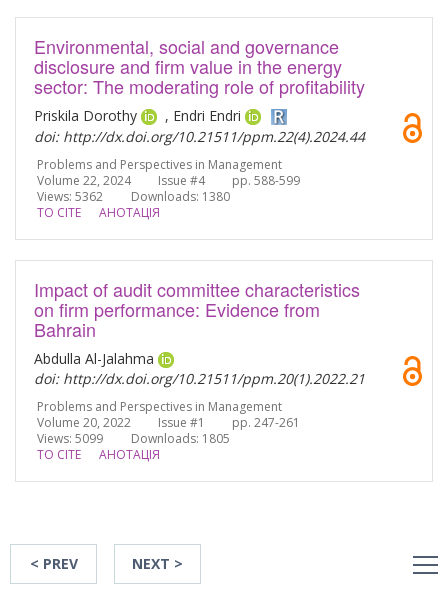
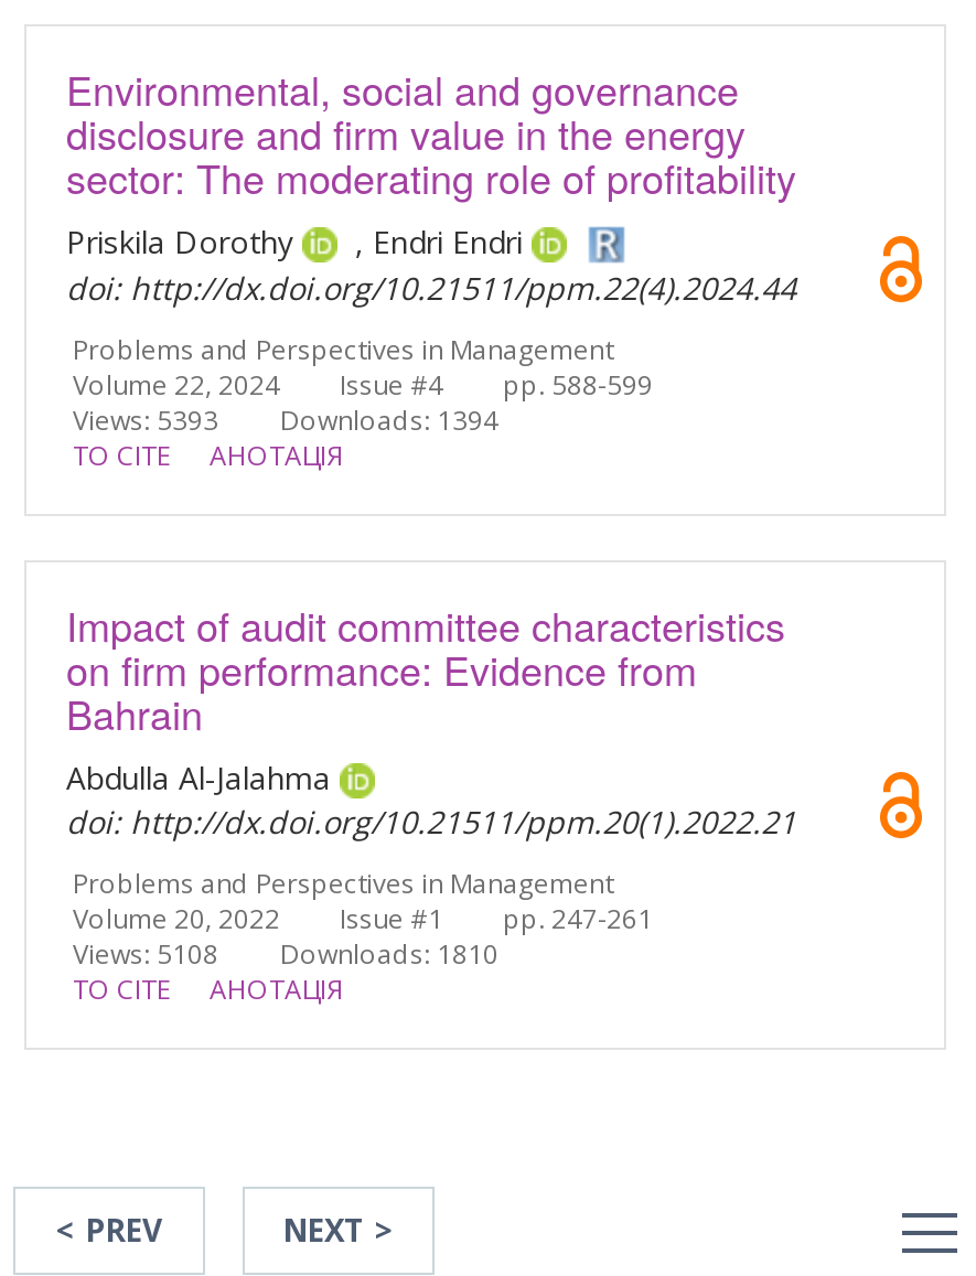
- Views: 5362
+ Views: 5393

- Downloads: 1380
+ Downloads: 1394

- Views: 5099
+ Views: 5108

- Downloads: 1805
+ Downloads: 1810
